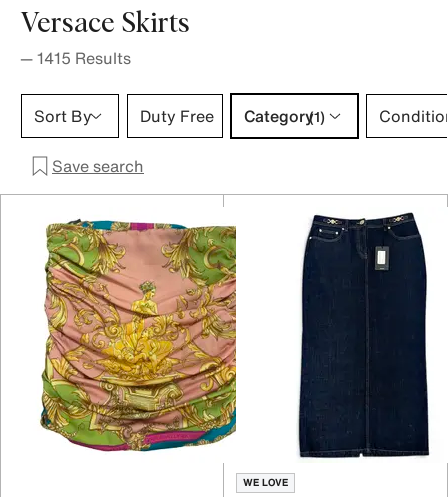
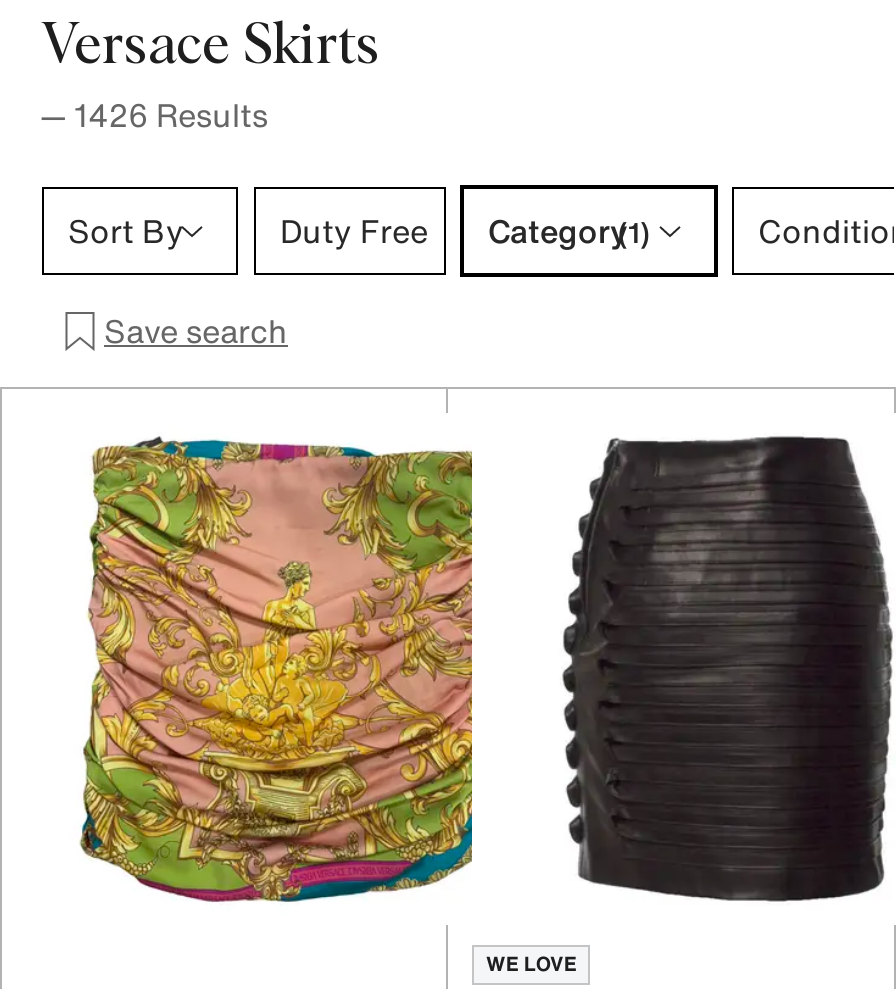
- — 1415 Results
+ — 1426 Results

- [image]
+ [image]
